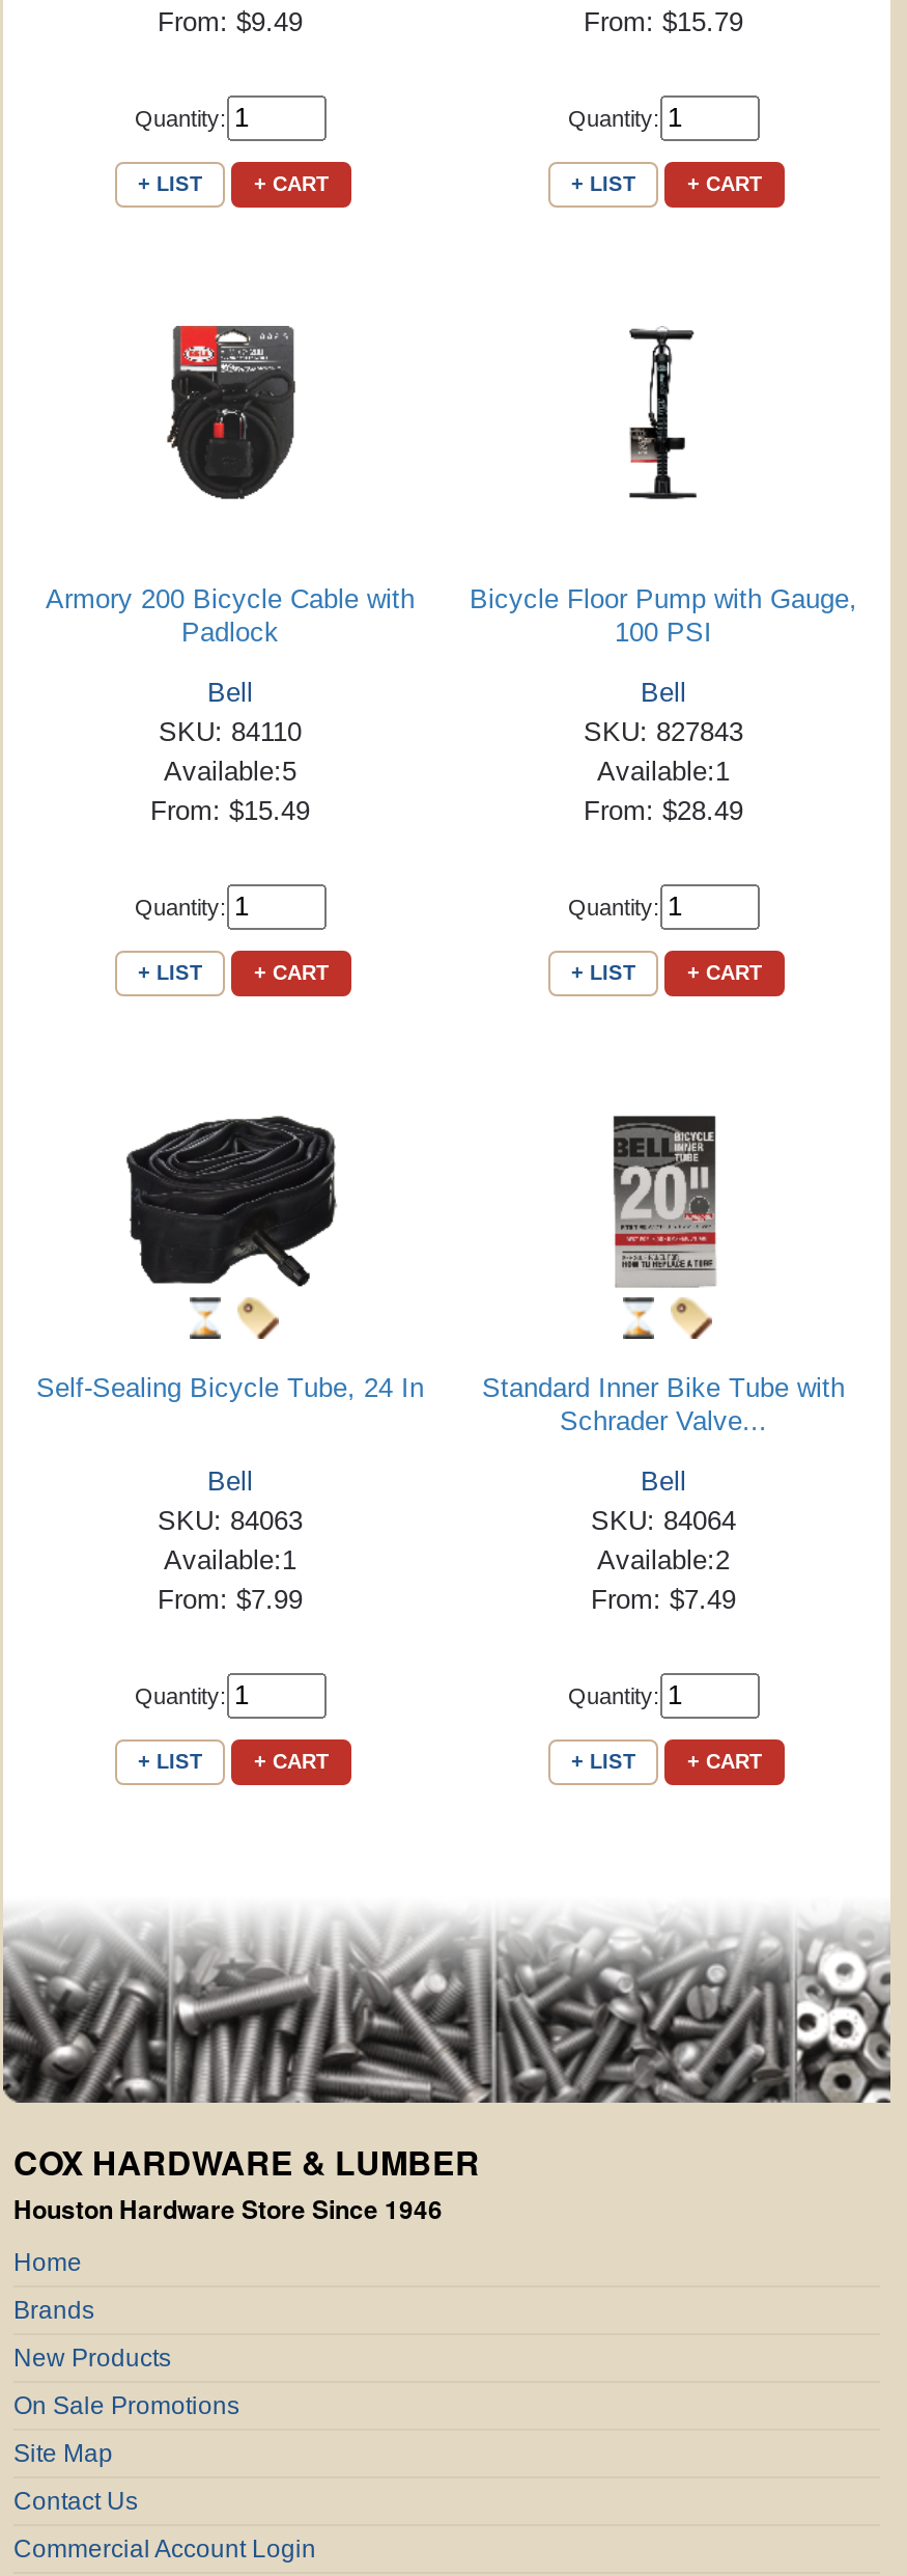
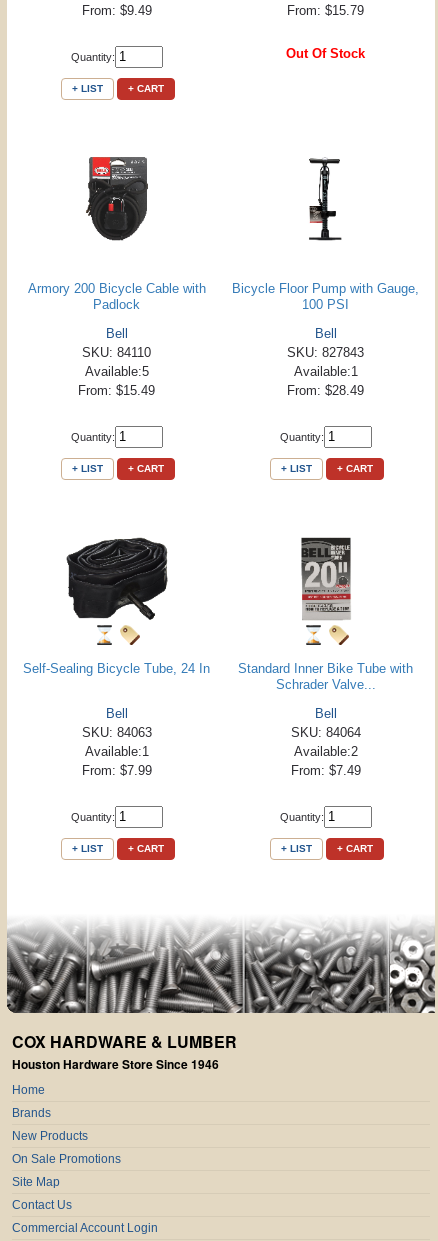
- Quantity:
- + LIST
- + CART
+ Out Of Stock
